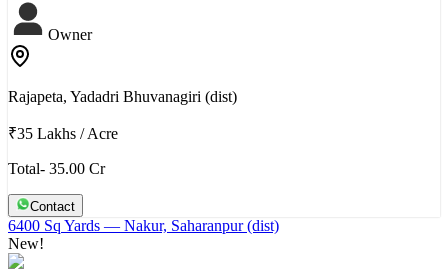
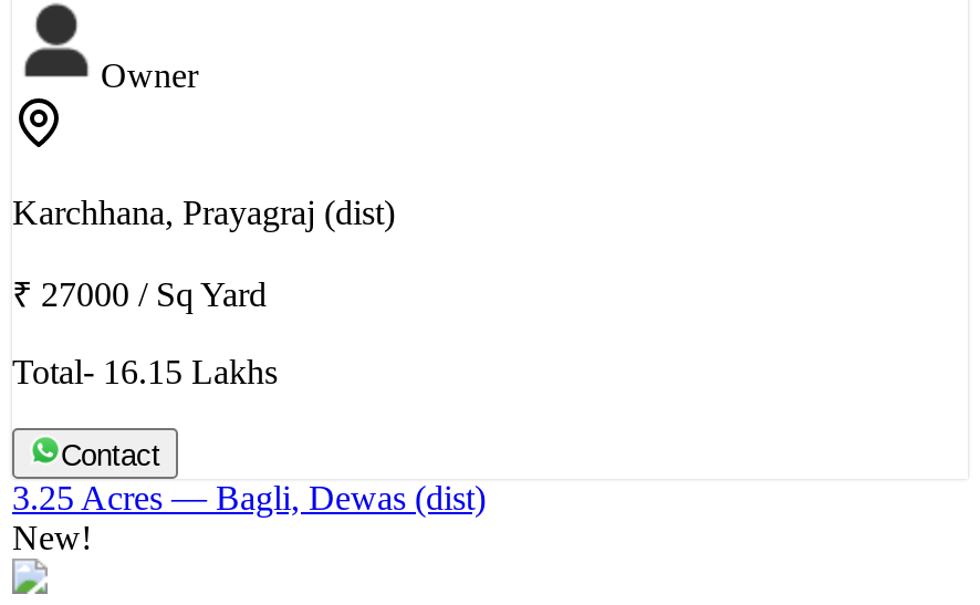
- Rajapeta, Yadadri Bhuvanagiri (dist)
+ Karchhana, Prayagraj (dist)

- ₹35 Lakhs / Acre
+ ₹ 27000 / Sq Yard

- Total- 35.00 Cr
+ Total- 16.15 Lakhs

- 6400 Sq Yards— Nakur, Saharanpur (dist)
+ 3.25 Acres— Bagli, Dewas (dist)
